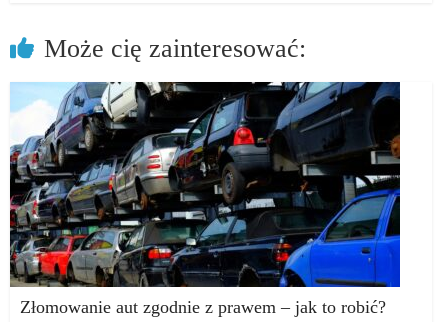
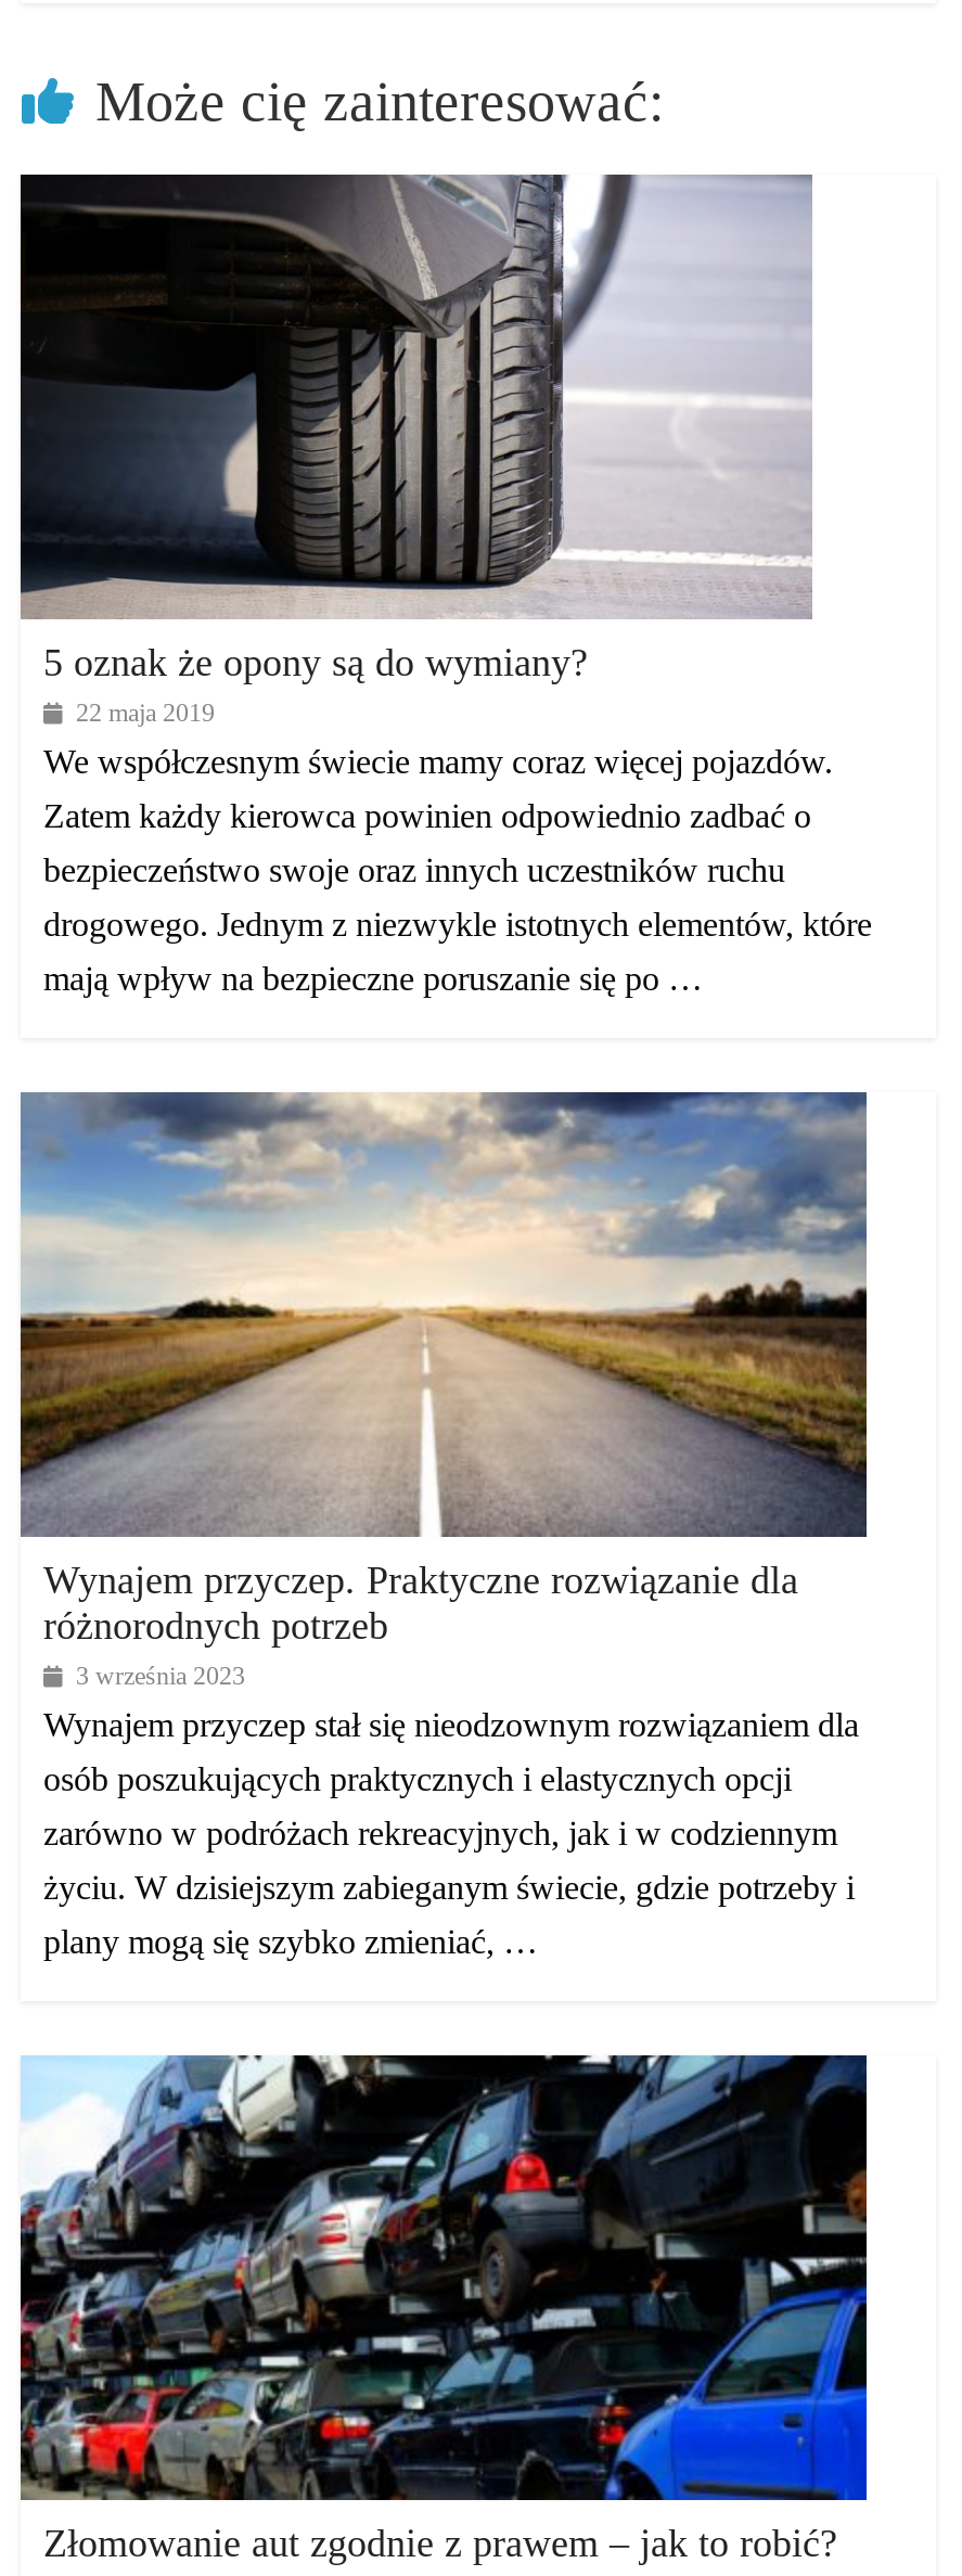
+ [image]
+ 5 oznak że opony są do wymiany?
+ 22 maja 2019
+ We współczesnym świecie mamy coraz więcej pojazdów.
+ Zatem każdy kierowca powinien odpowiednio zadbać o
+ bezpieczeństwo swoje oraz innych uczestników ruchu
+ drogowego. Jednym z niezwykle istotnych elementów, które
+ mają wpływ na bezpieczne poruszanie się po …

+ [image]
+ Wynajem przyczep. Praktyczne rozwiązanie dla
+ różnorodnych potrzeb
+ 3 września 2023
+ Wynajem przyczep stał się nieodzownym rozwiązaniem dla
+ osób poszukujących praktycznych i elastycznych opcji
+ zarówno w podróżach rekreacyjnych, jak i w codziennym
+ życiu. W dzisiejszym zabieganym świecie, gdzie potrzeby i
+ plany mogą się szybko zmieniać, …
